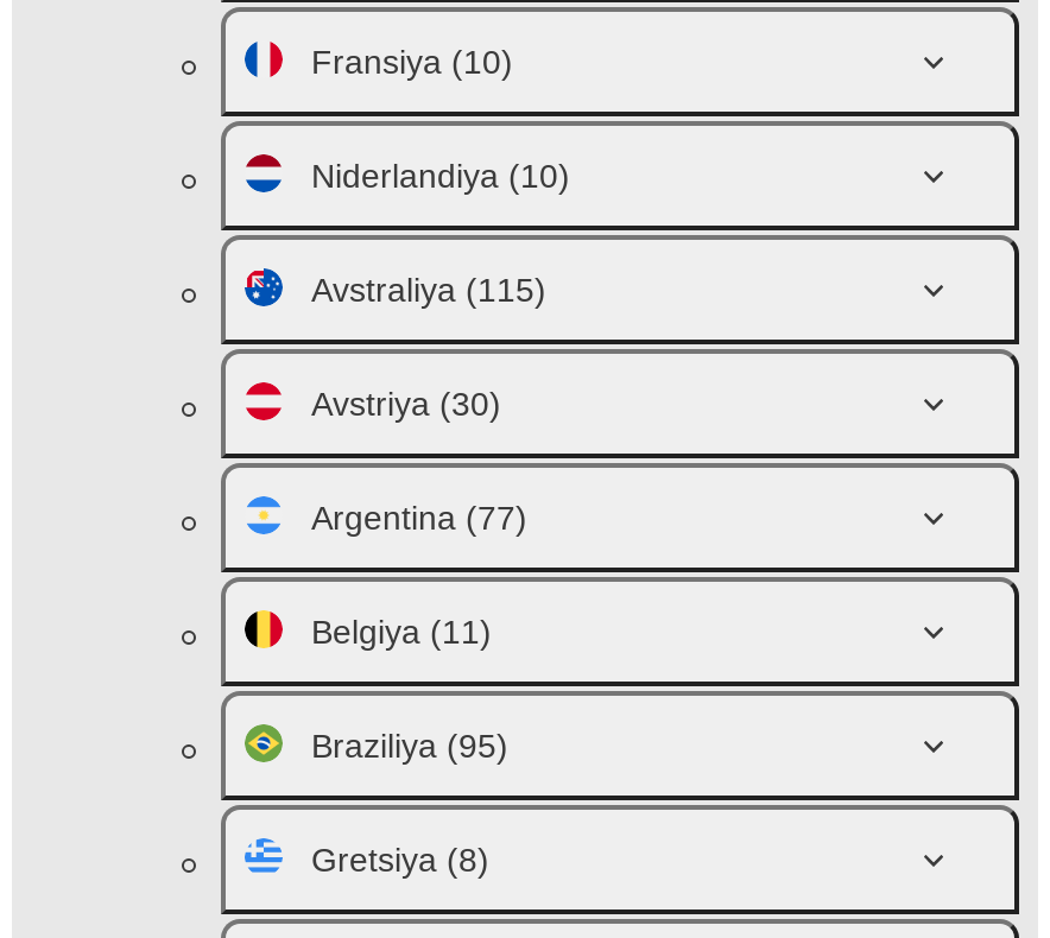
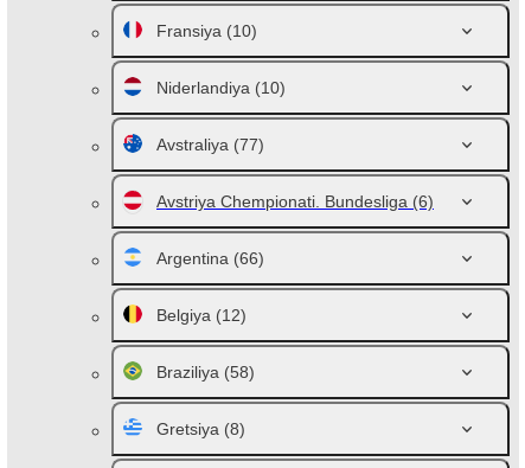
- Avstraliya (115)
+ Avstraliya (77)

- Avstriya (30)
+ Avstriya Chempionati. Bundesliga (6)

- Argentina (77)
+ Argentina (66)

- Belgiya (11)
+ Belgiya (12)

- Braziliya (95)
+ Braziliya (58)
